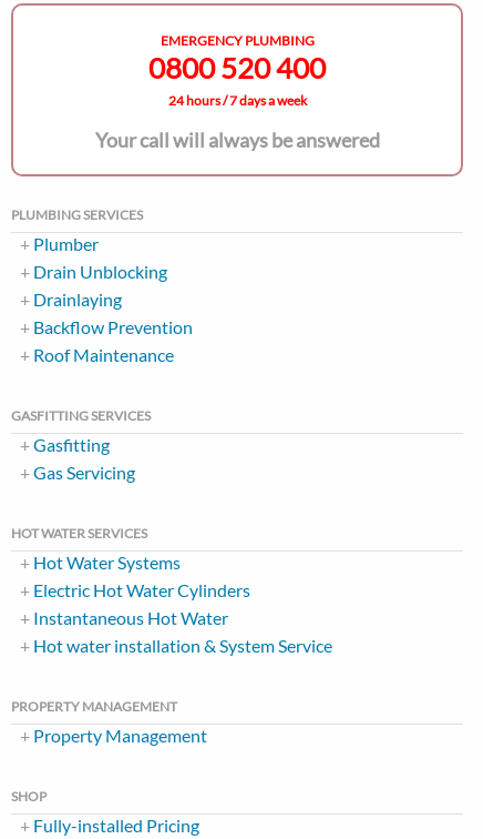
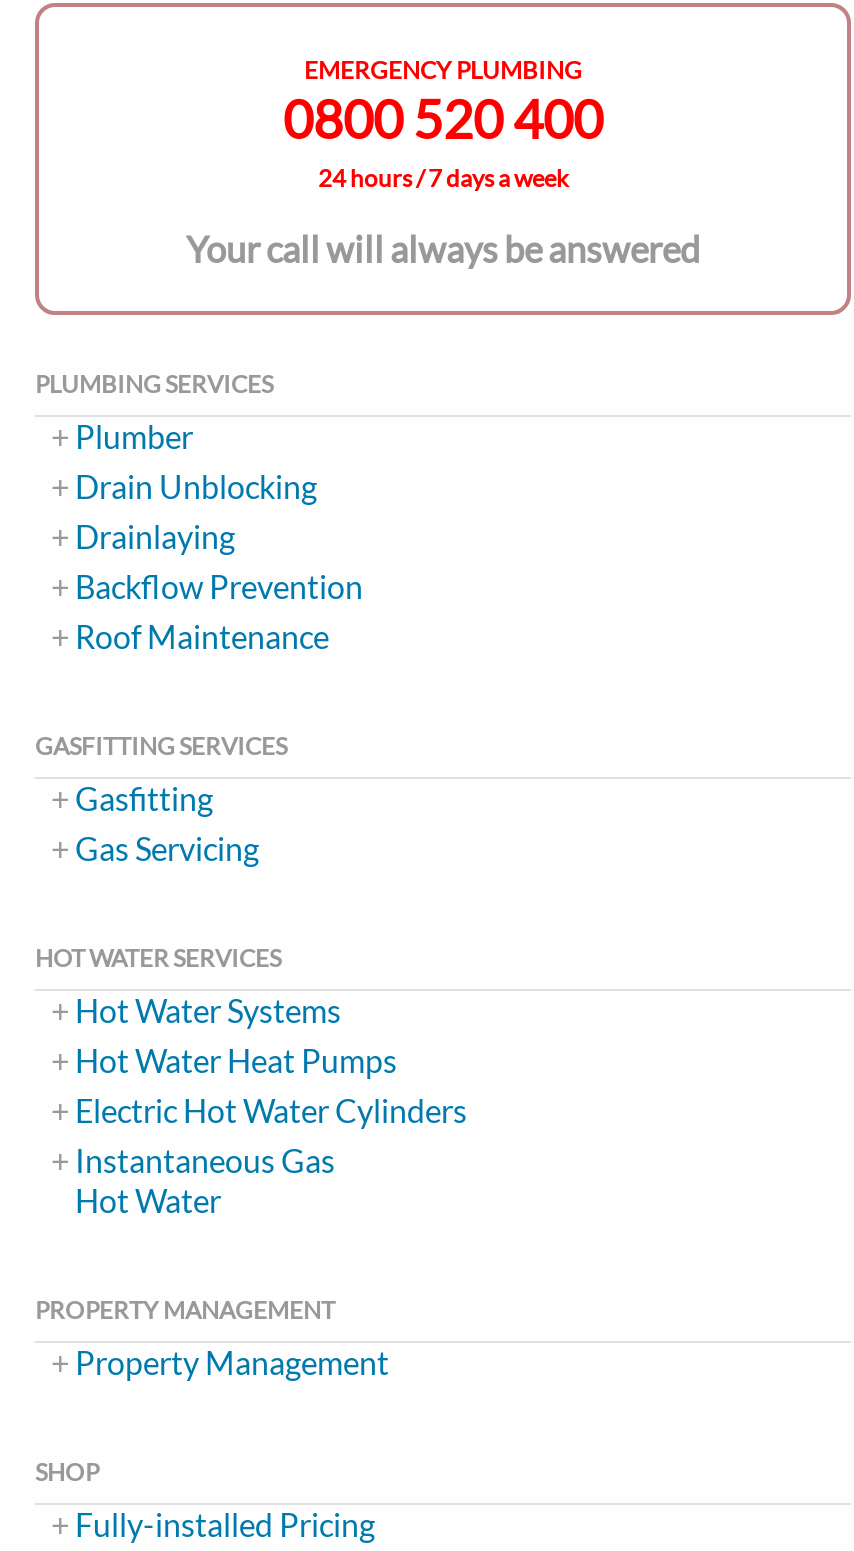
+ Hot Water Heat Pumps

- Instantaneous Hot Water
- Hot water installation & System Service
+ Instantaneous Gas
+ Hot Water
